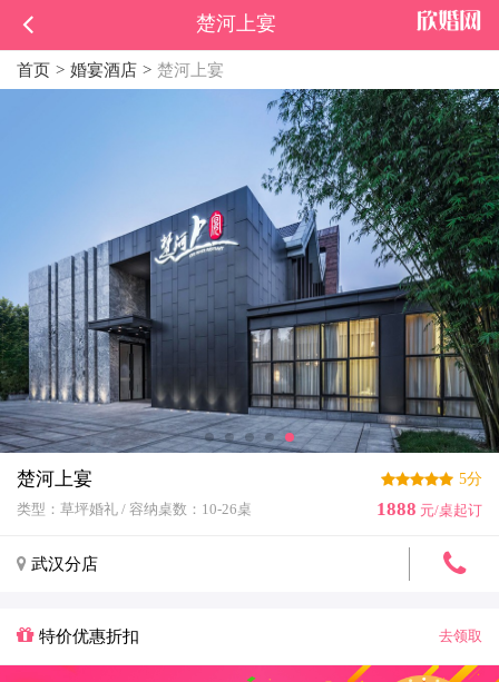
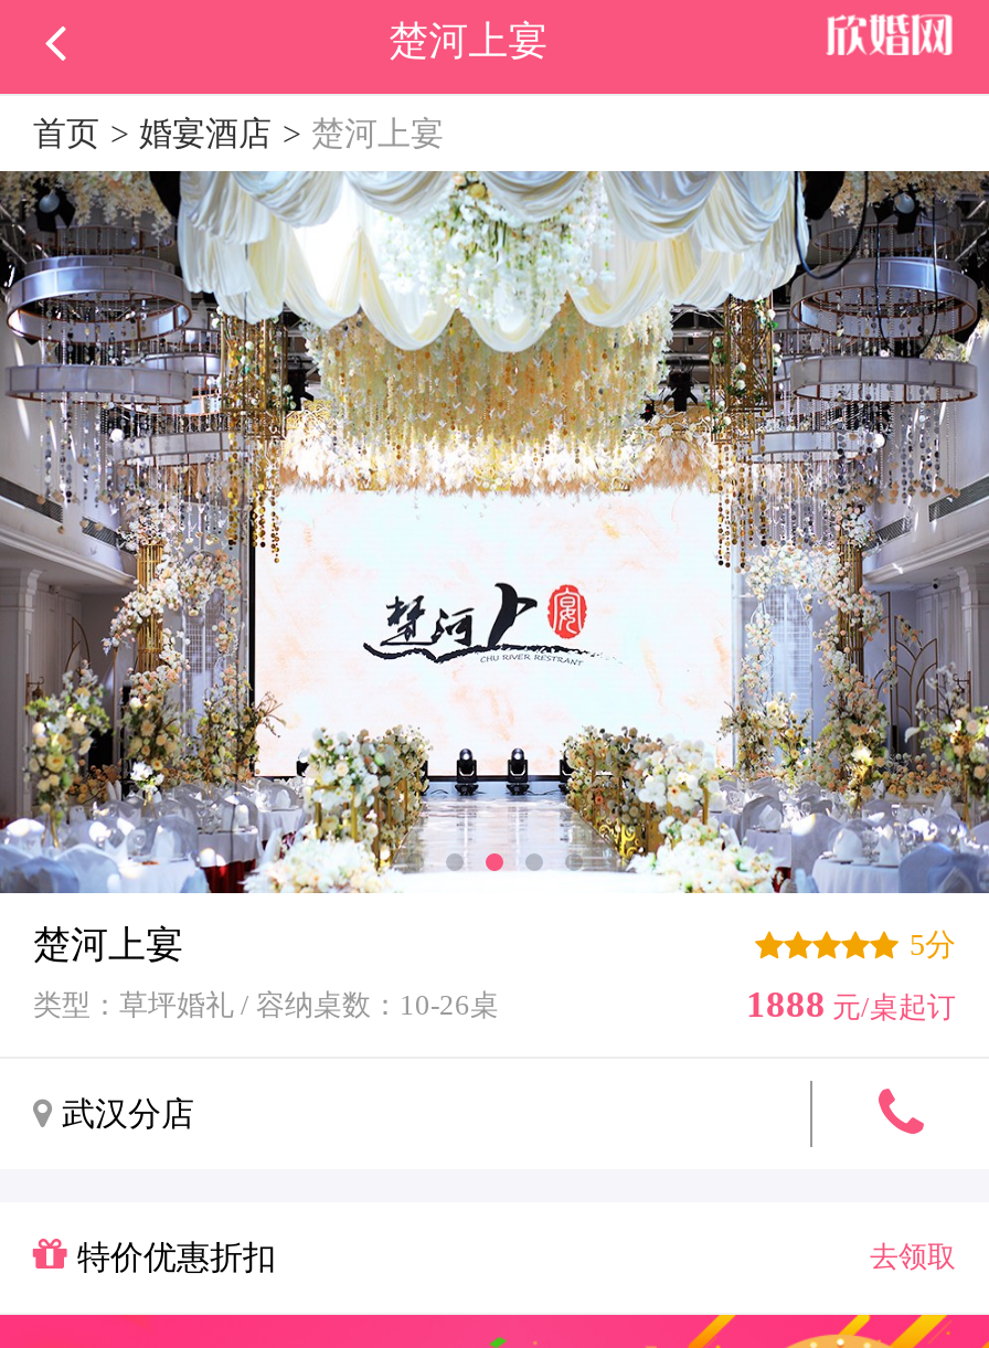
- [image]
+ [image]
